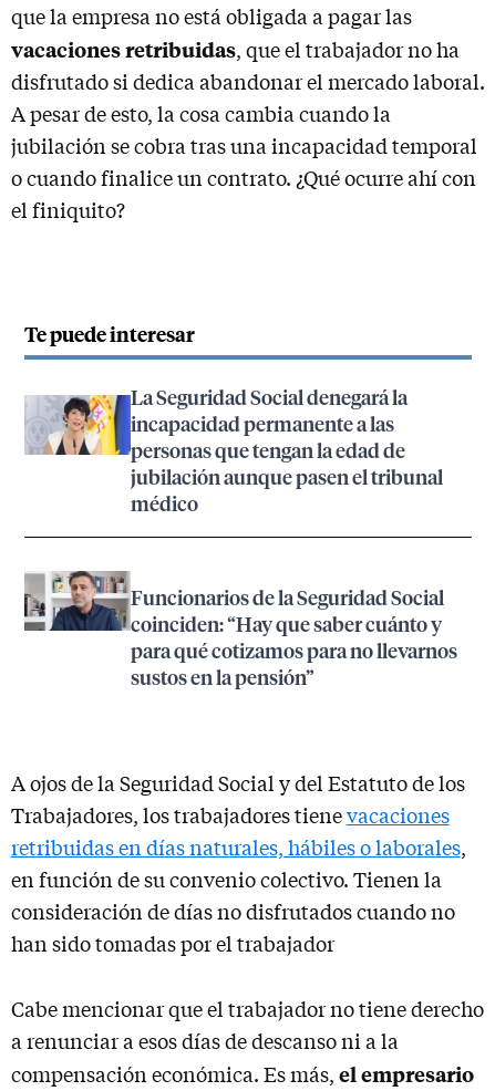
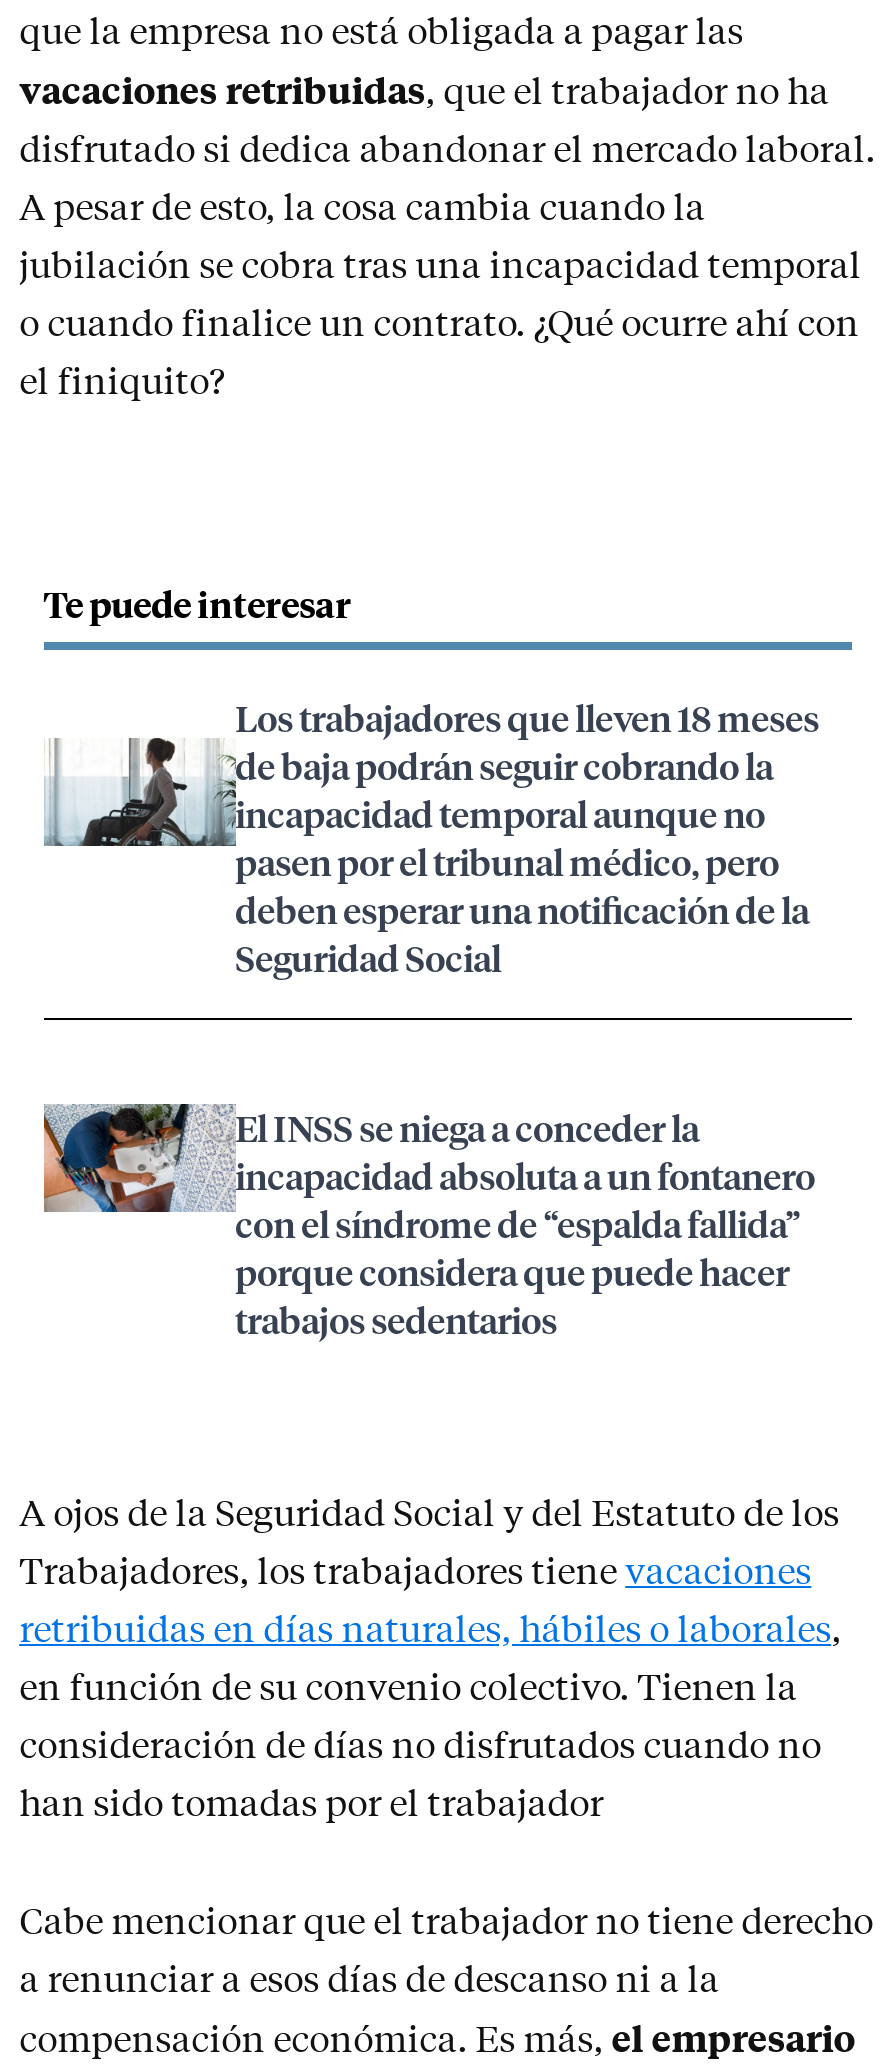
- [image]
- La Seguridad Social denegará la
- incapacidad permanente a las
- personas que tengan la edad de
- jubilación aunque pasen el tribunal
- médico
+ [image]
+ Los trabajadores que lleven 18 meses
+ de baja podrán seguir cobrando la
+ incapacidad temporal aunque no
+ pasen por el tribunal médico, pero
+ deben esperar una notificación de la
+ Seguridad Social

- [image]
- Funcionarios de la Seguridad Social
- coinciden: “Hay que saber cuánto y
- para qué cotizamos para no llevarnos
- sustos en la pensión”
+ [image]
+ El INSS se niega a conceder la
+ incapacidad absoluta a un fontanero
+ con el síndrome de “espalda fallida”
+ porque considera que puede hacer
+ trabajos sedentarios
